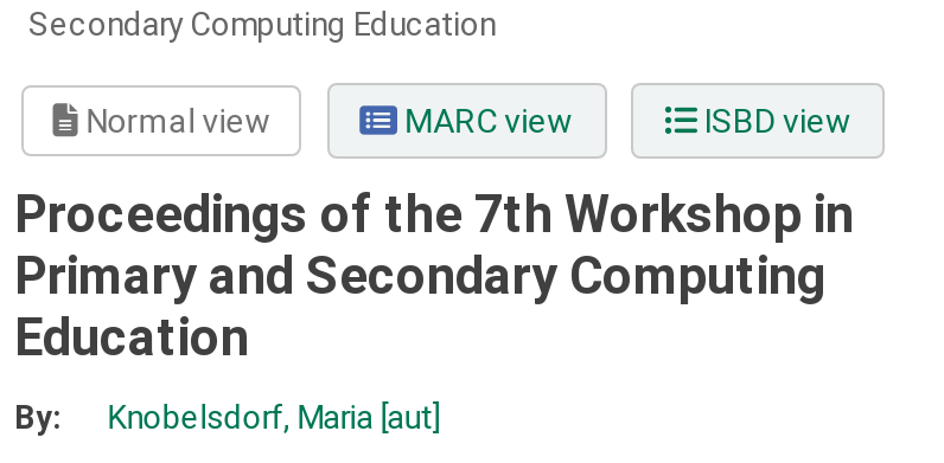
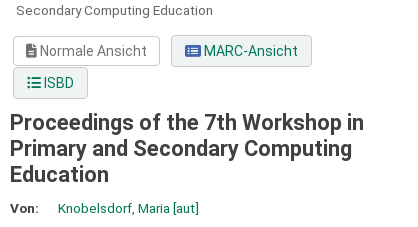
- Normal view
- MARC view
- ISBD view
+ Normale Ansicht
+ MARC-Ansicht
+ ISBD

- By:
+ Von:
